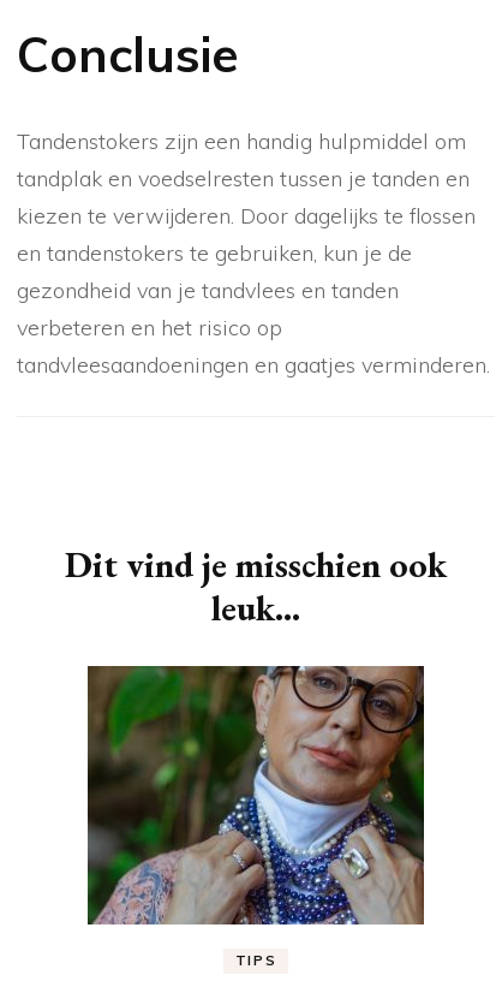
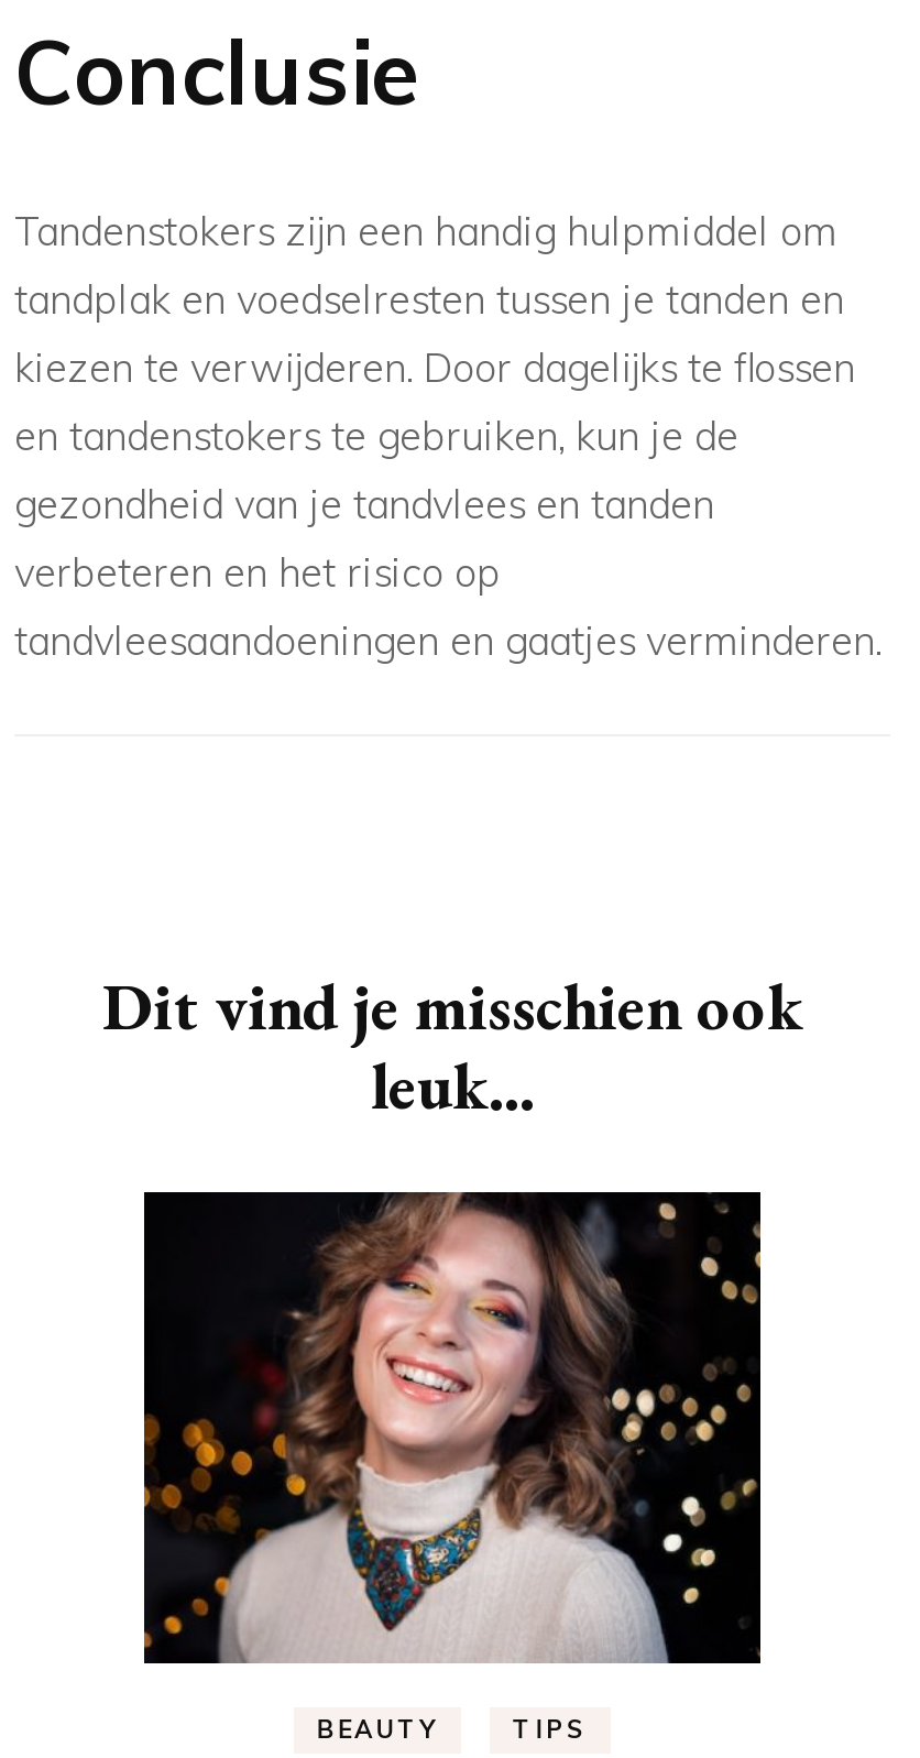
- [image]
+ [image]

+ BEAUTY
